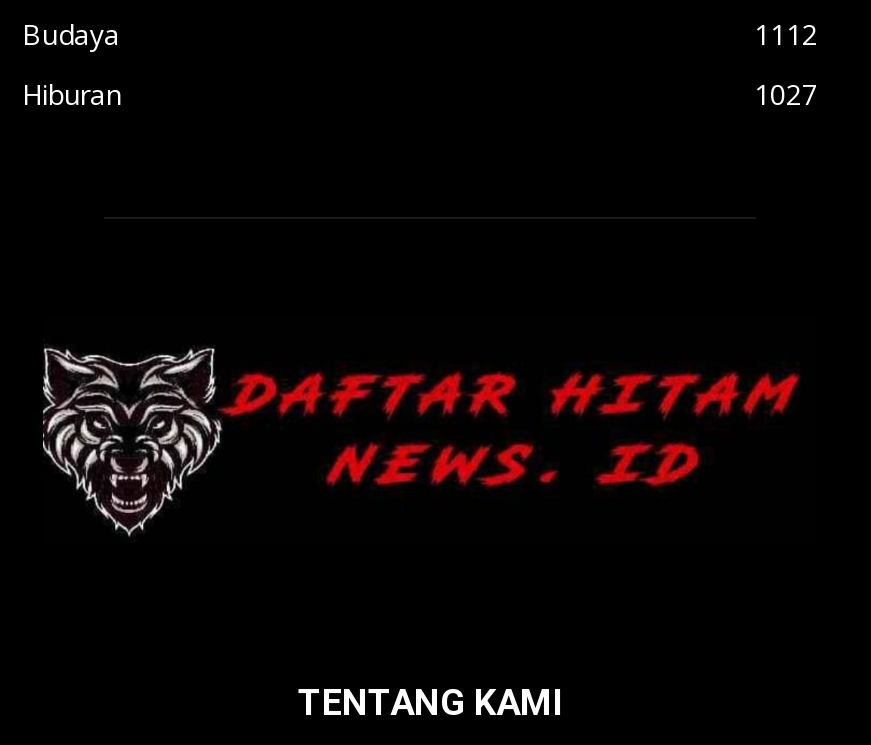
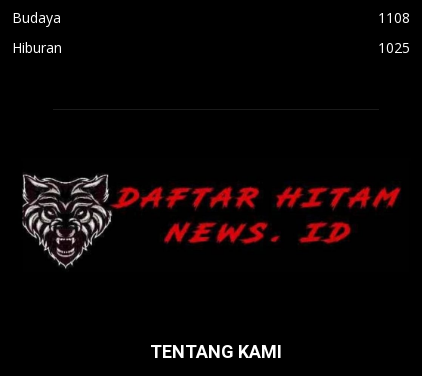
- 1112
+ 1108

- 1027
+ 1025
